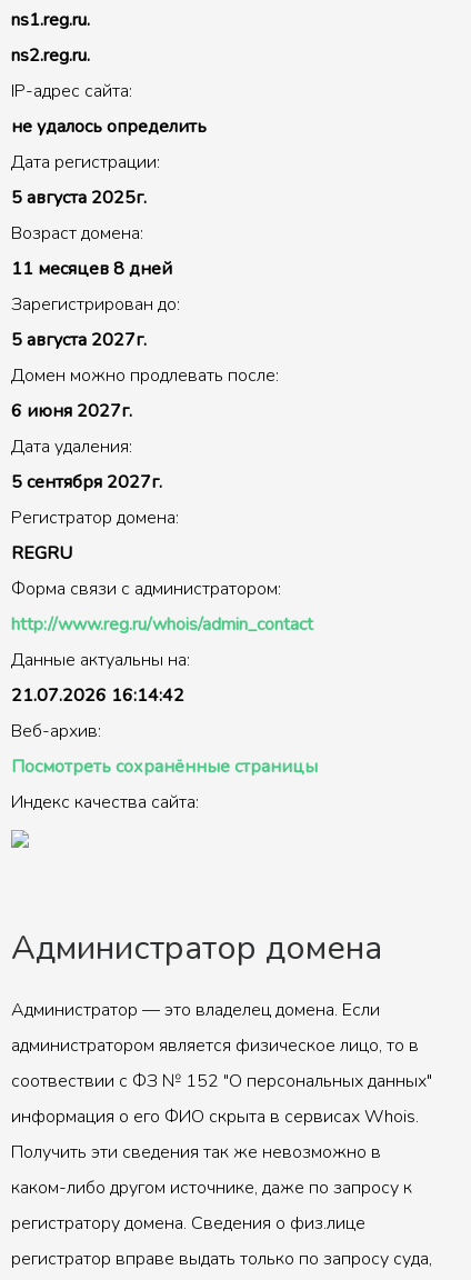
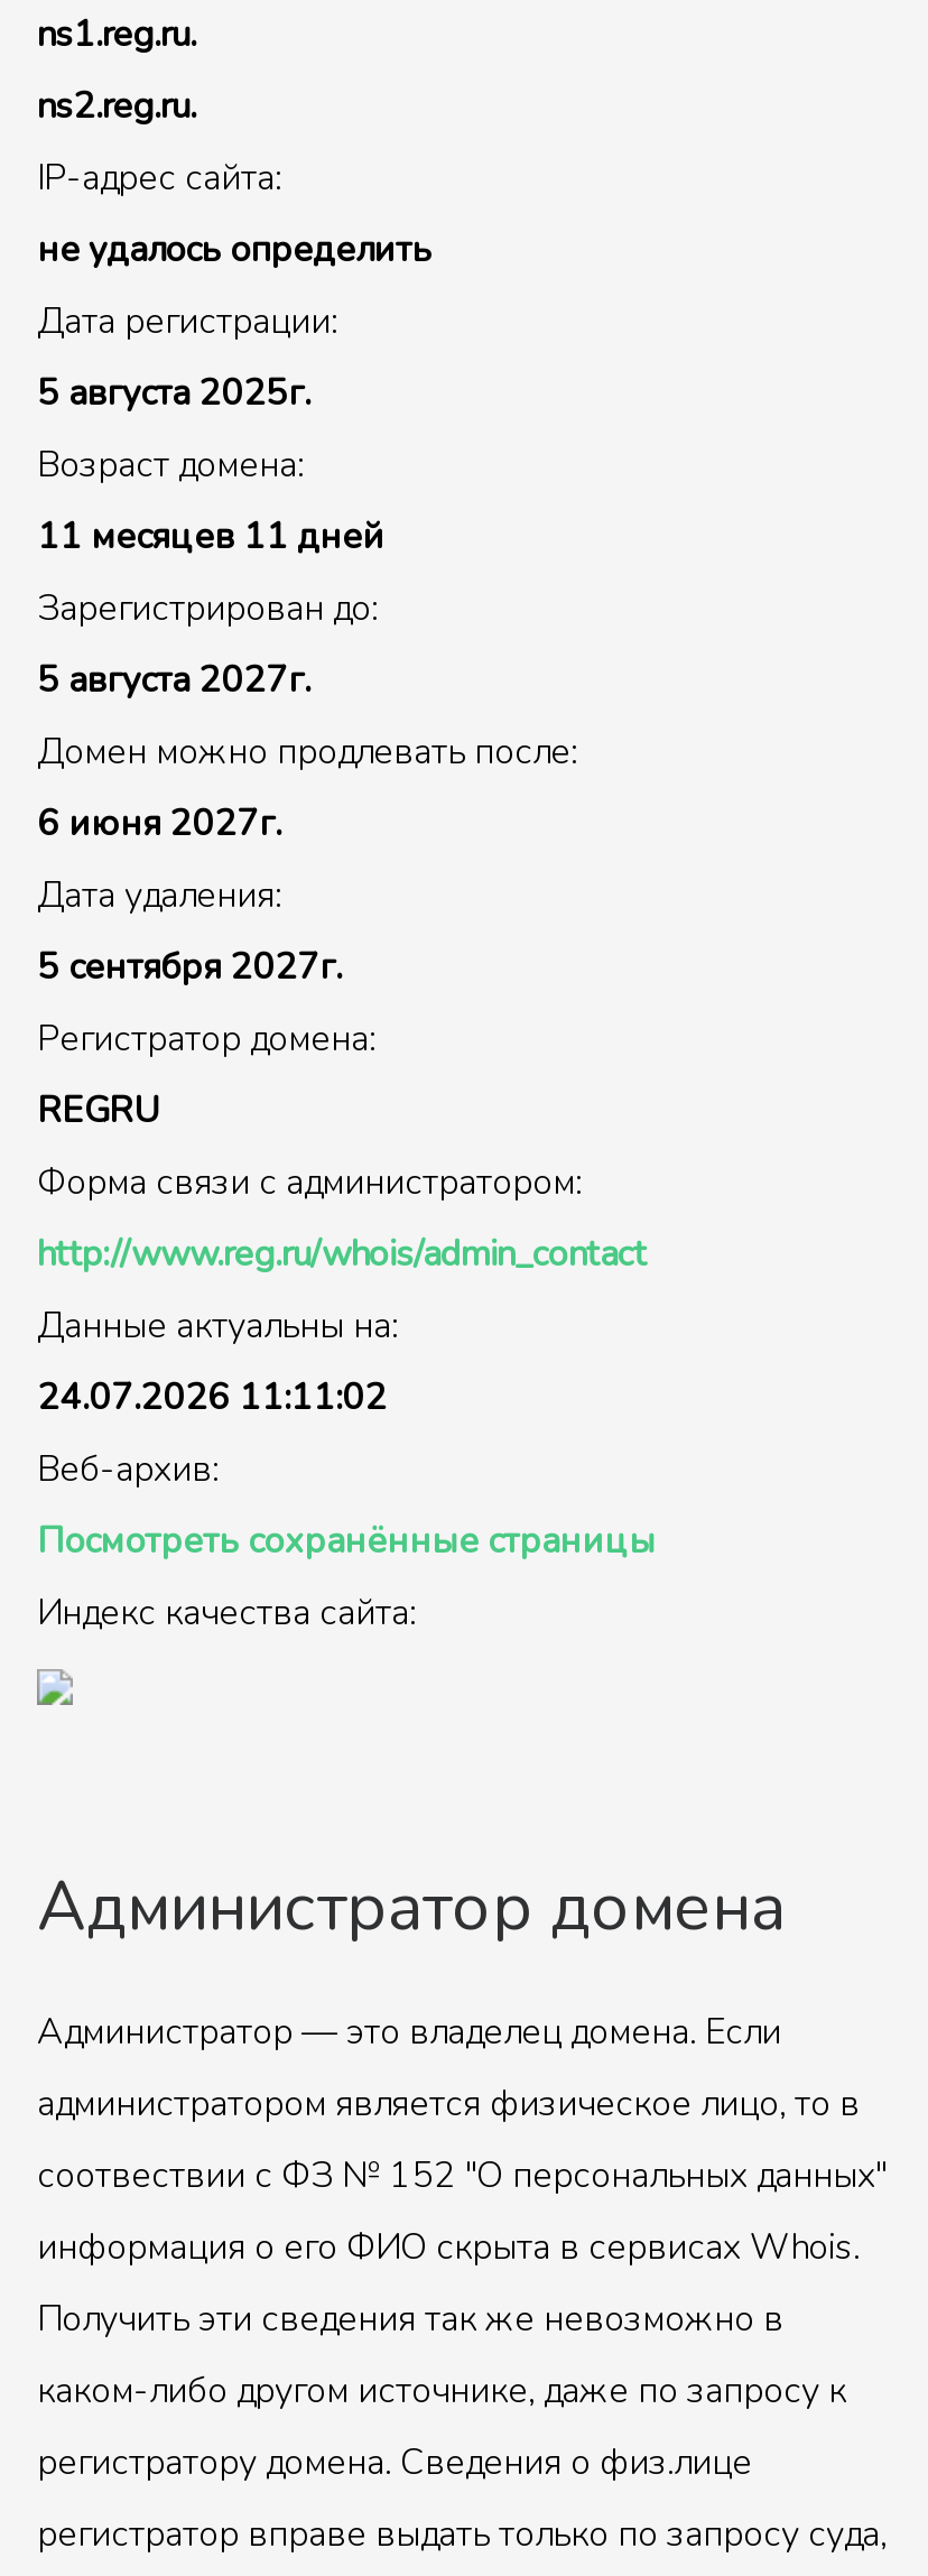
- 11 месяцев 8 дней
+ 11 месяцев 11 дней

- 21.07.2026 16:14:42
+ 24.07.2026 11:11:02
